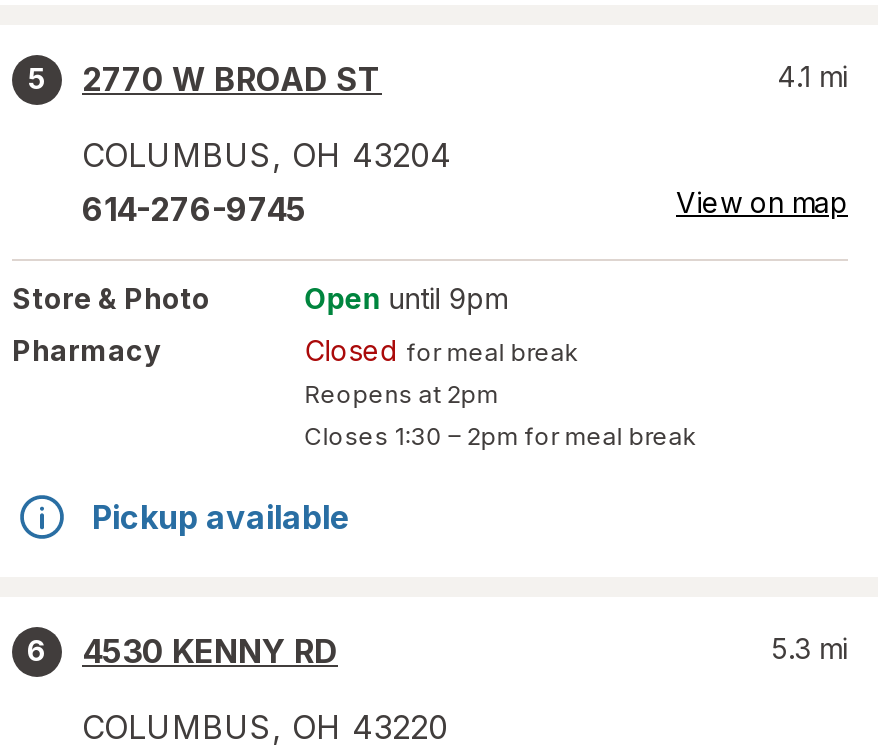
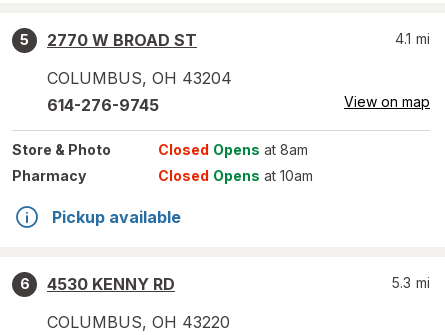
- Open until 9pm
+ Closed Opens at 8am

- Closed for meal break
- Reopens at 2pm
- Closes 1:30 – 2pm for meal break
+ Closed Opens at 10am
